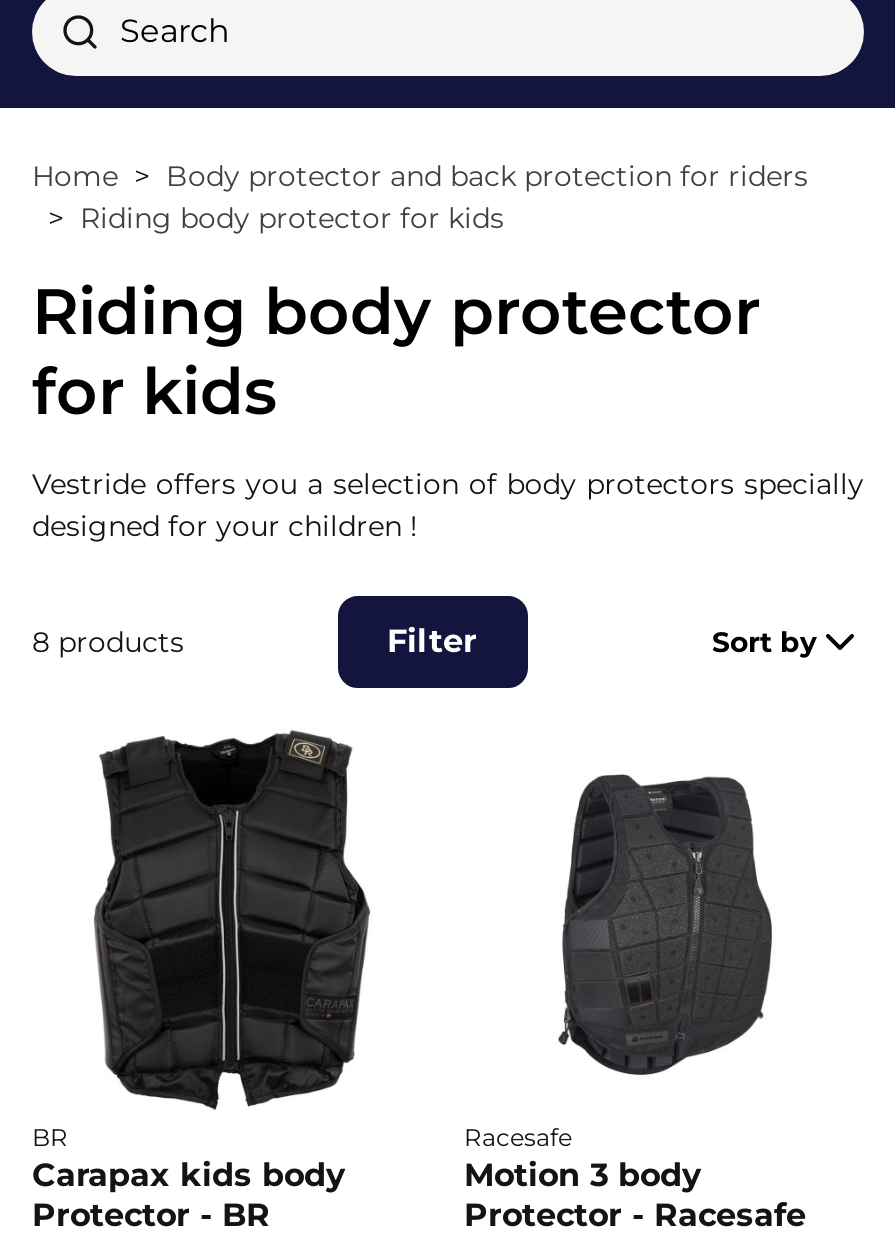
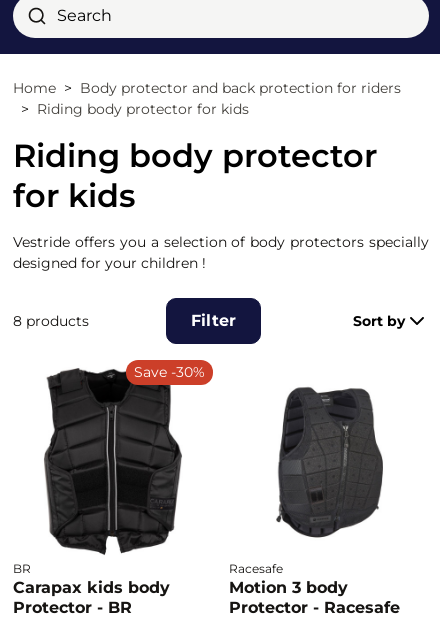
+ Save -30%
